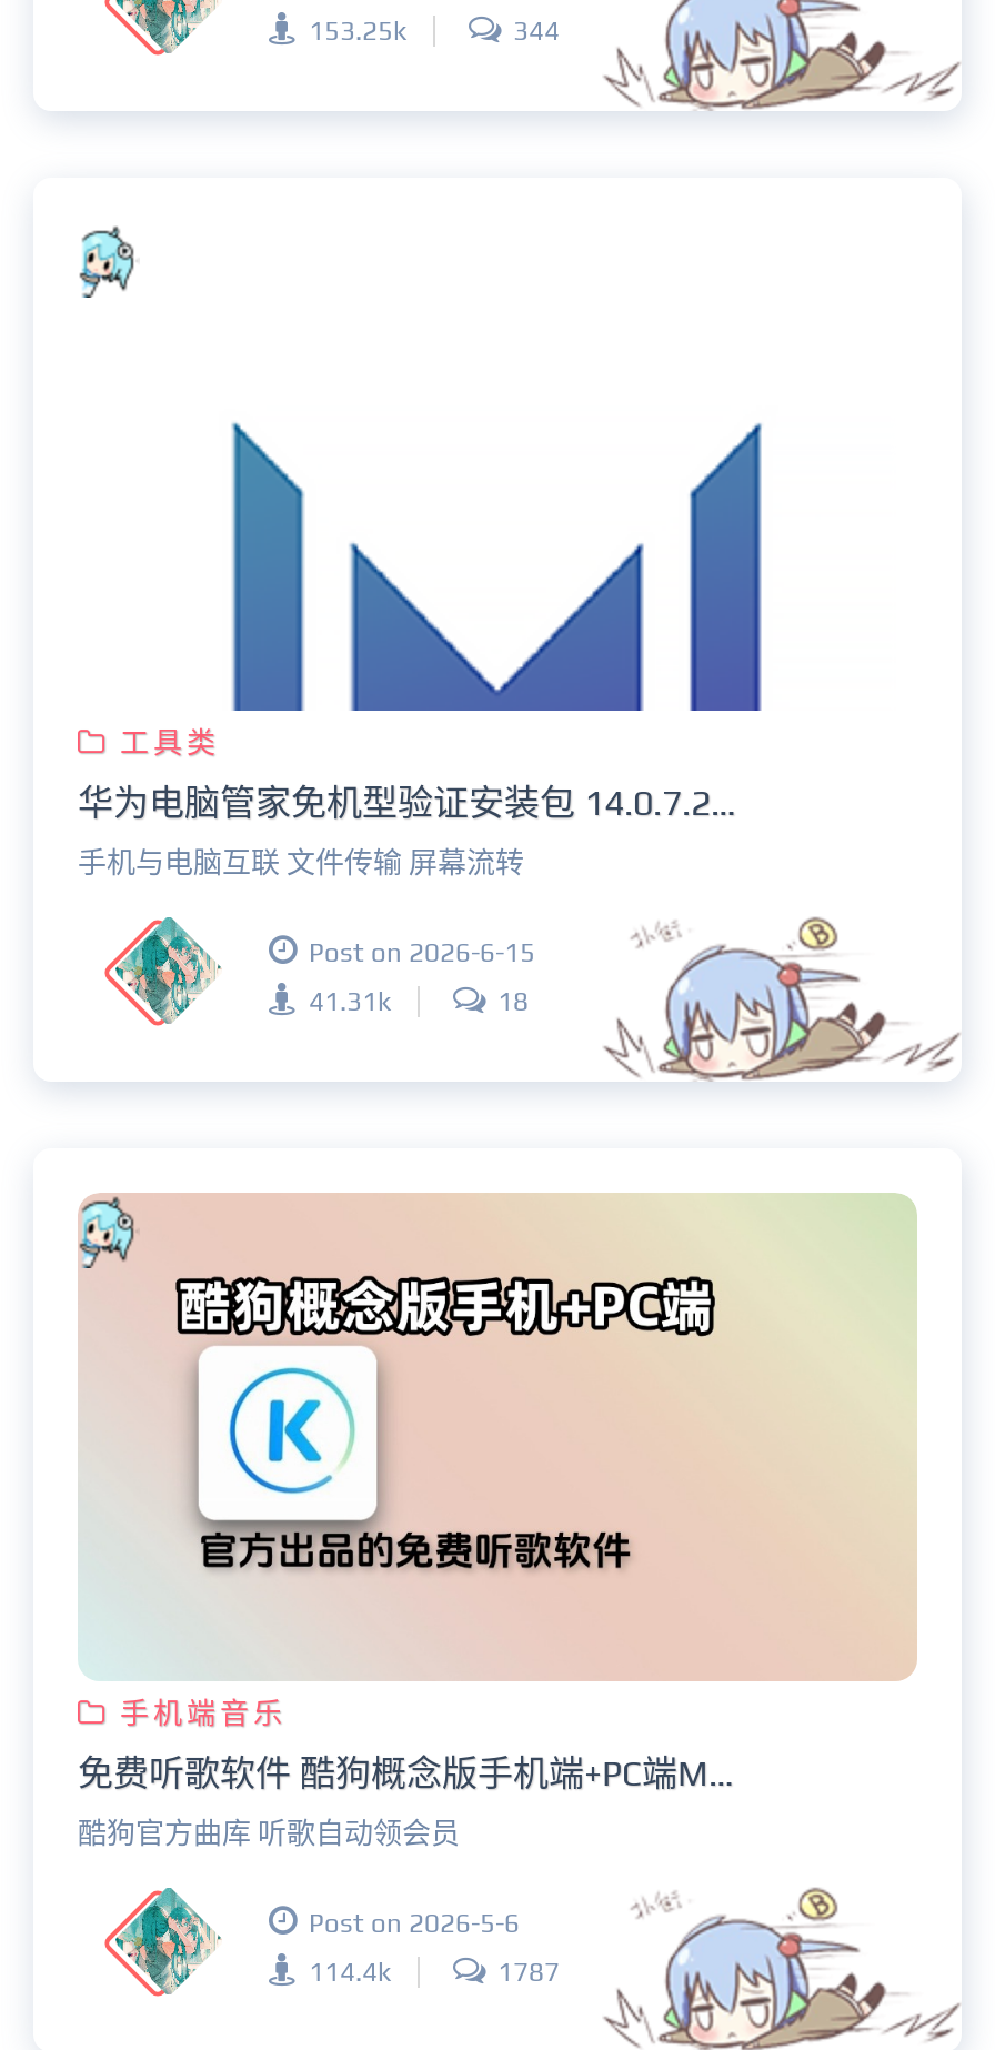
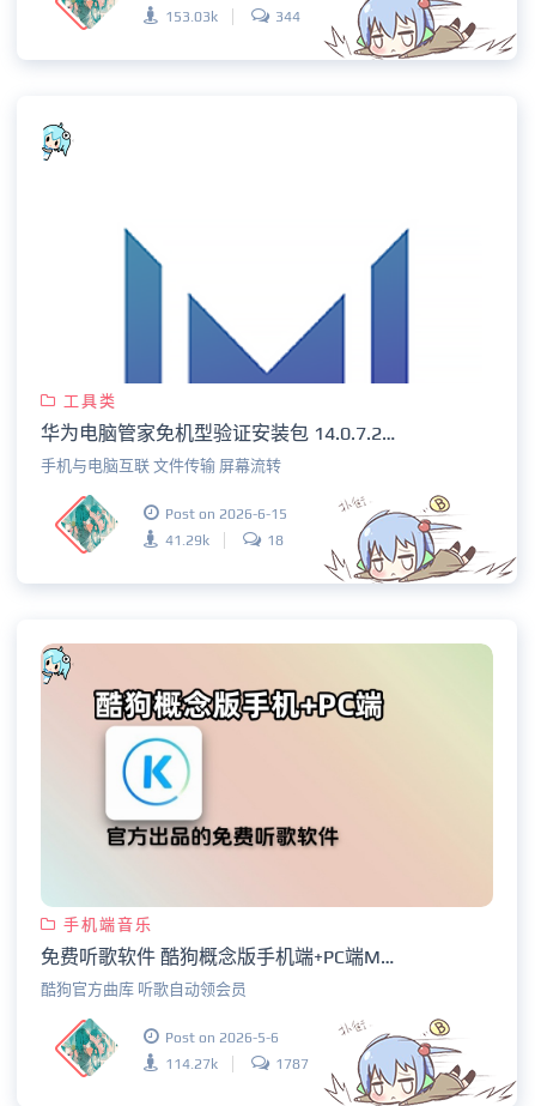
- 153.25k
+ 153.03k

- 41.31k
+ 41.29k

- 114.4k
+ 114.27k
